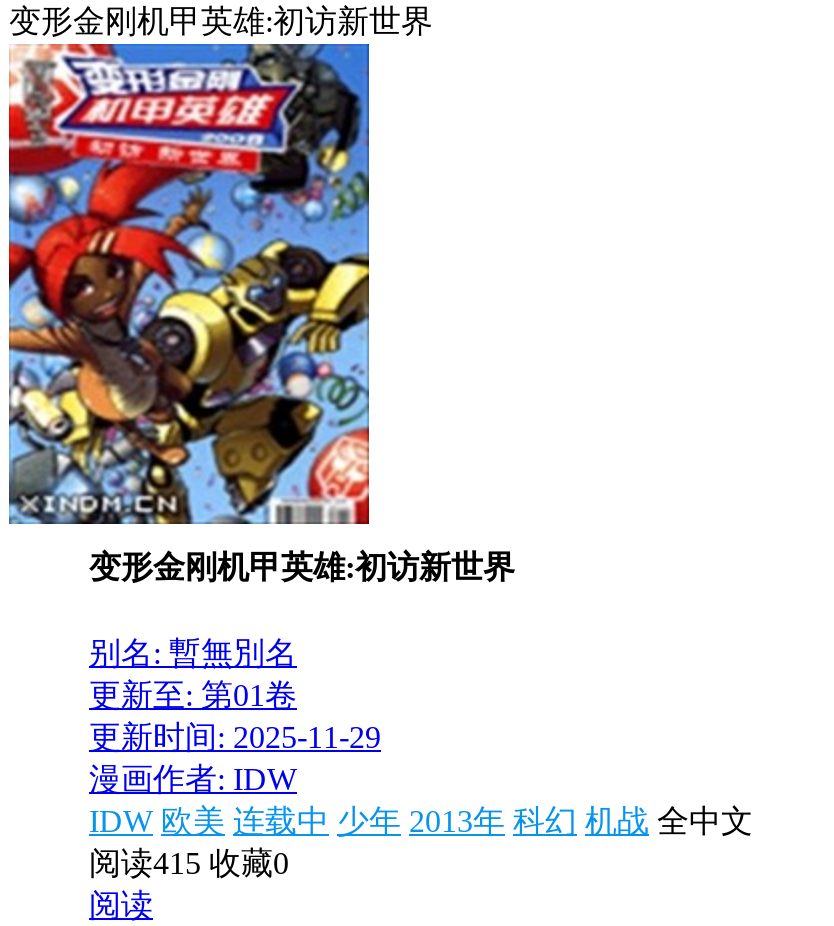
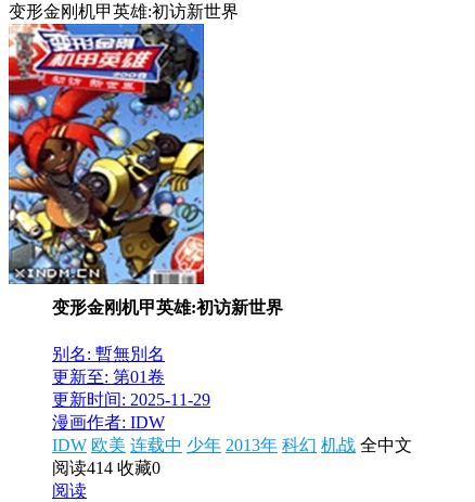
- 阅读415 收藏0
+ 阅读414 收藏0
